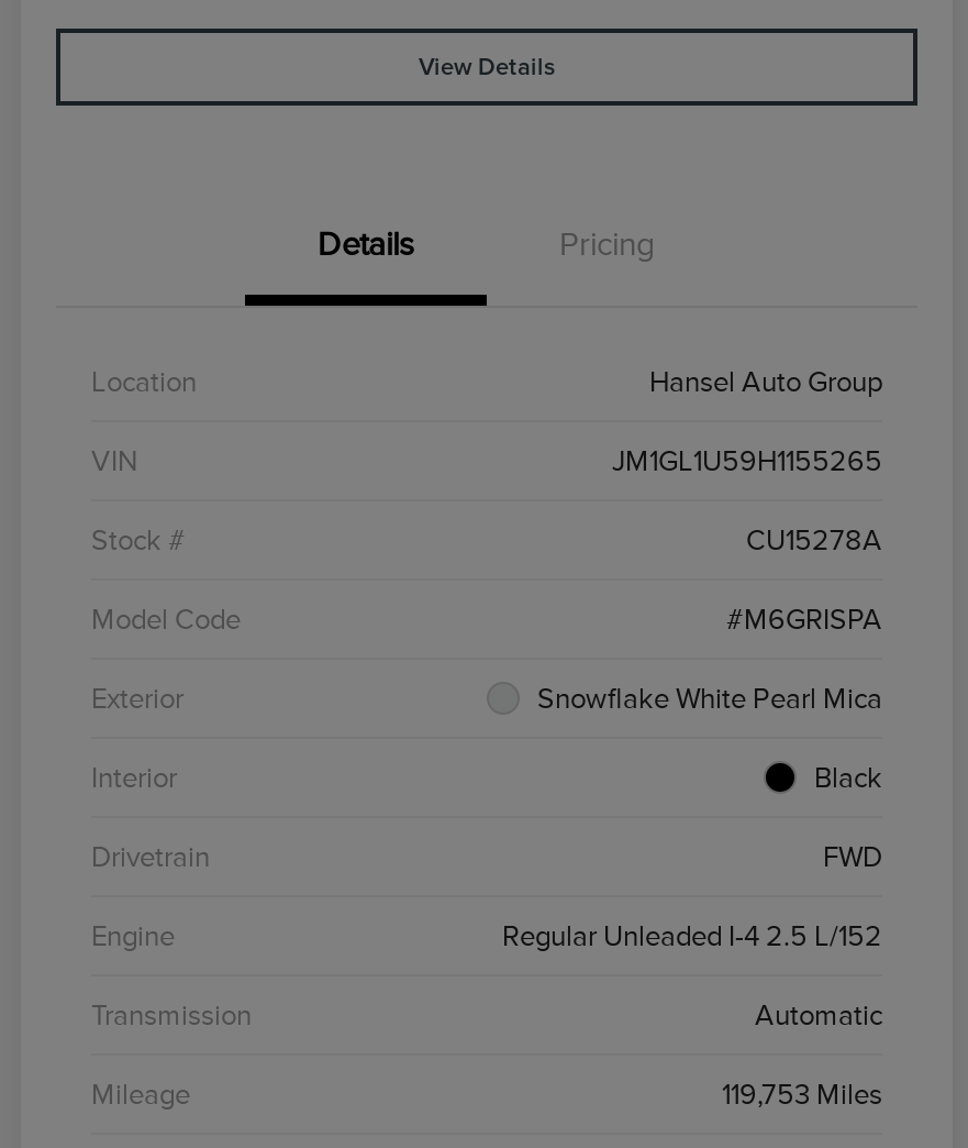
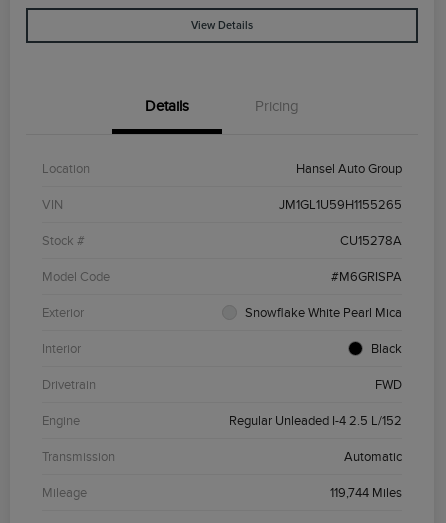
- 119,753 Miles
+ 119,744 Miles
